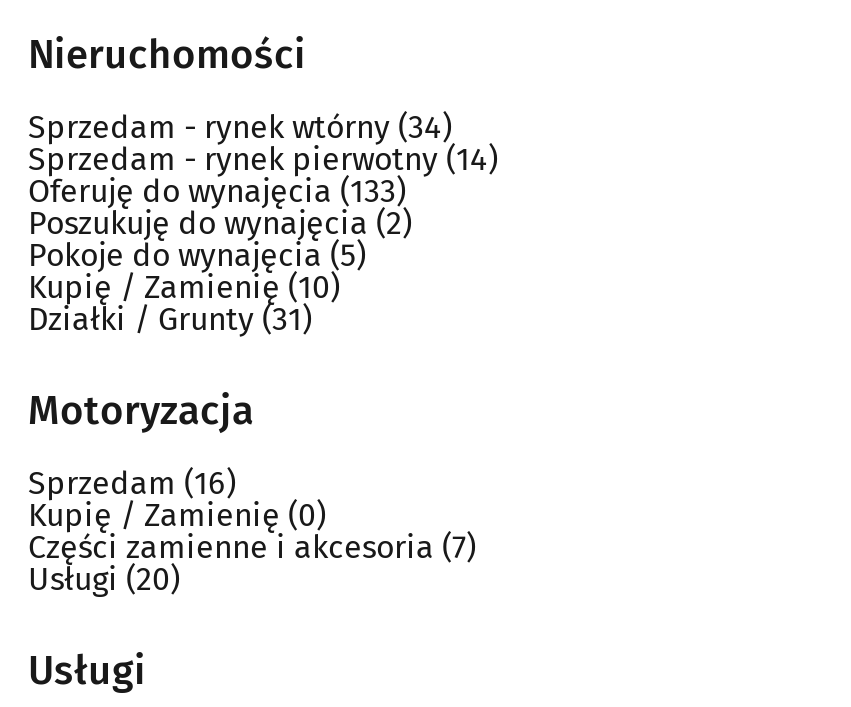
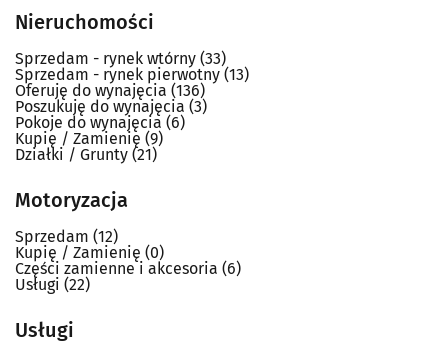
- Sprzedam - rynek wtórny (34)
+ Sprzedam - rynek wtórny (33)

- Sprzedam - rynek pierwotny(14)
+ Sprzedam - rynek pierwotny(13)

- Oferuję do wynajęcia (133)
+ Oferuję do wynajęcia (136)

- Poszukuję do wynajęcia (2)
+ Poszukuję do wynajęcia (3)

- Pokoje do wynajęcia (5)
+ Pokoje do wynajęcia (6)

- Kupię / Zamienię (10)
+ Kupię / Zamienię (9)

- Działki / Grunty (31)
+ Działki / Grunty (21)

- Sprzedam (16)
+ Sprzedam (12)

- Części zamienne i akcesoria (7)
+ Części zamienne i akcesoria (6)

- Usługi (20)
+ Usługi (22)
